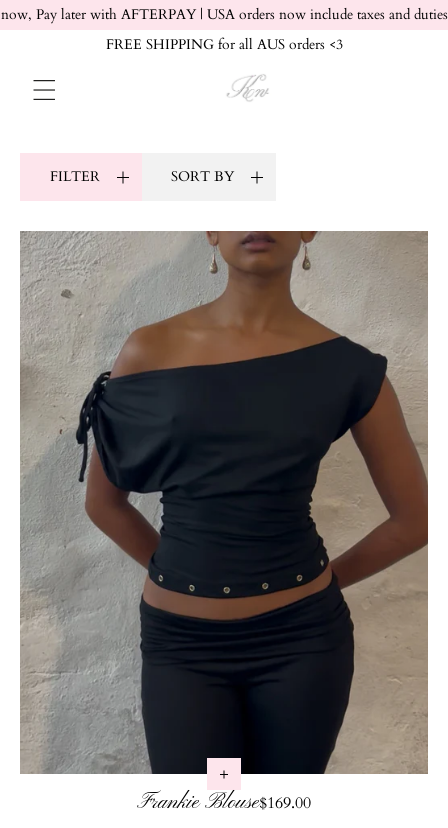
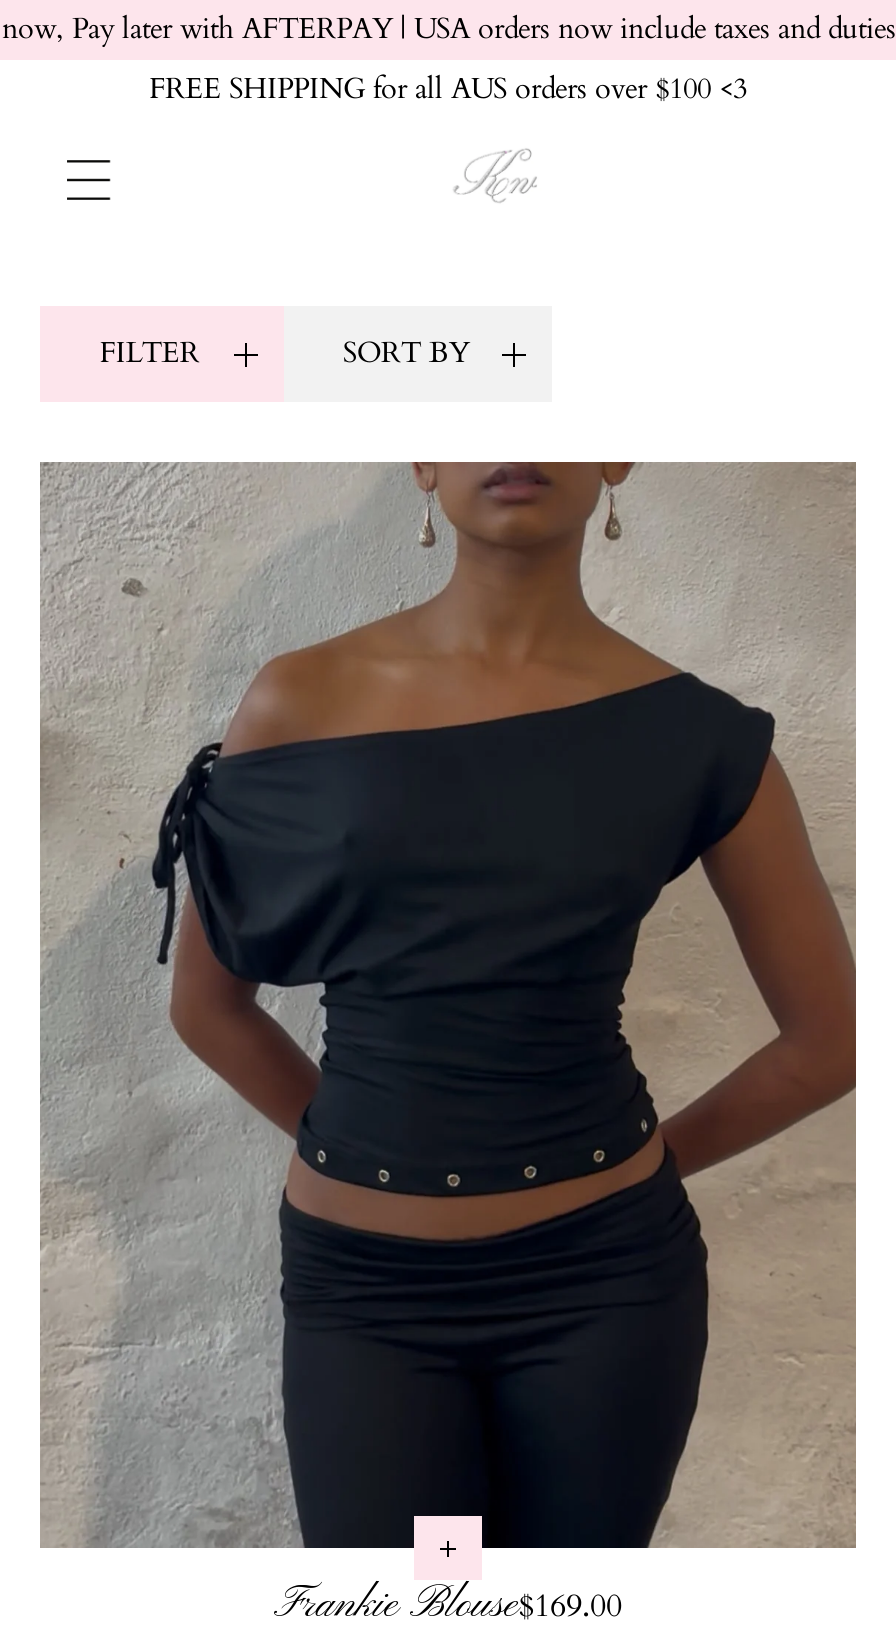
- FREE SHIPPING for all AUS orders <3
+ FREE SHIPPING for all AUS orders over $100 <3
